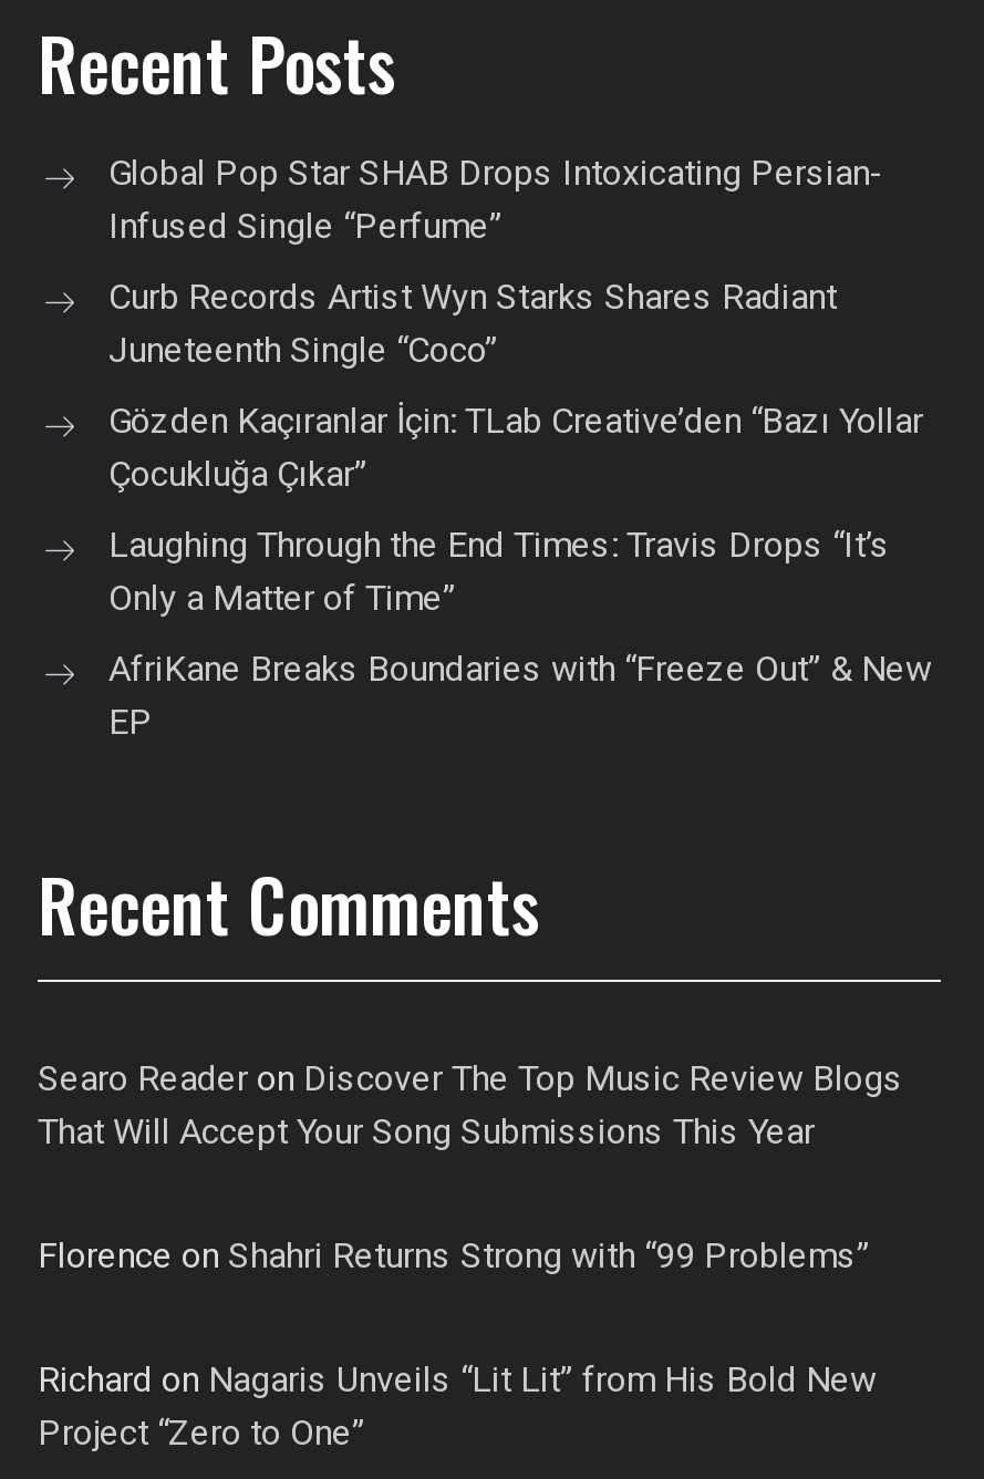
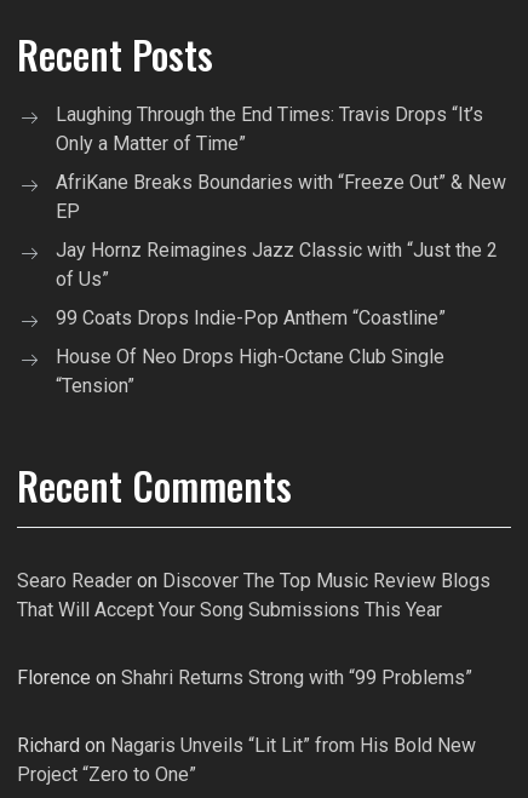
- Global Pop Star SHAB Drops Intoxicating Persian-
- Infused Single “Perfume”
- Curb Records Artist Wyn Starks Shares Radiant
- Juneteenth Single “Coco”
- Gözden Kaçıranlar İçin: TLab Creative’den “Bazı Yollar
- Çocukluğa Çıkar”

moved up: Laughing Through the End Times: Travis Drops “It’s | Only a Matter of Time” | AfriKane Breaks Boundaries with “Freeze Out” & New | EP

+ Jay Hornz Reimagines Jazz Classic with “Just the 2
+ of Us”
+ 99 Coats Drops Indie-Pop Anthem “Coastline”
+ House Of Neo Drops High-Octane Club Single
+ “Tension”
